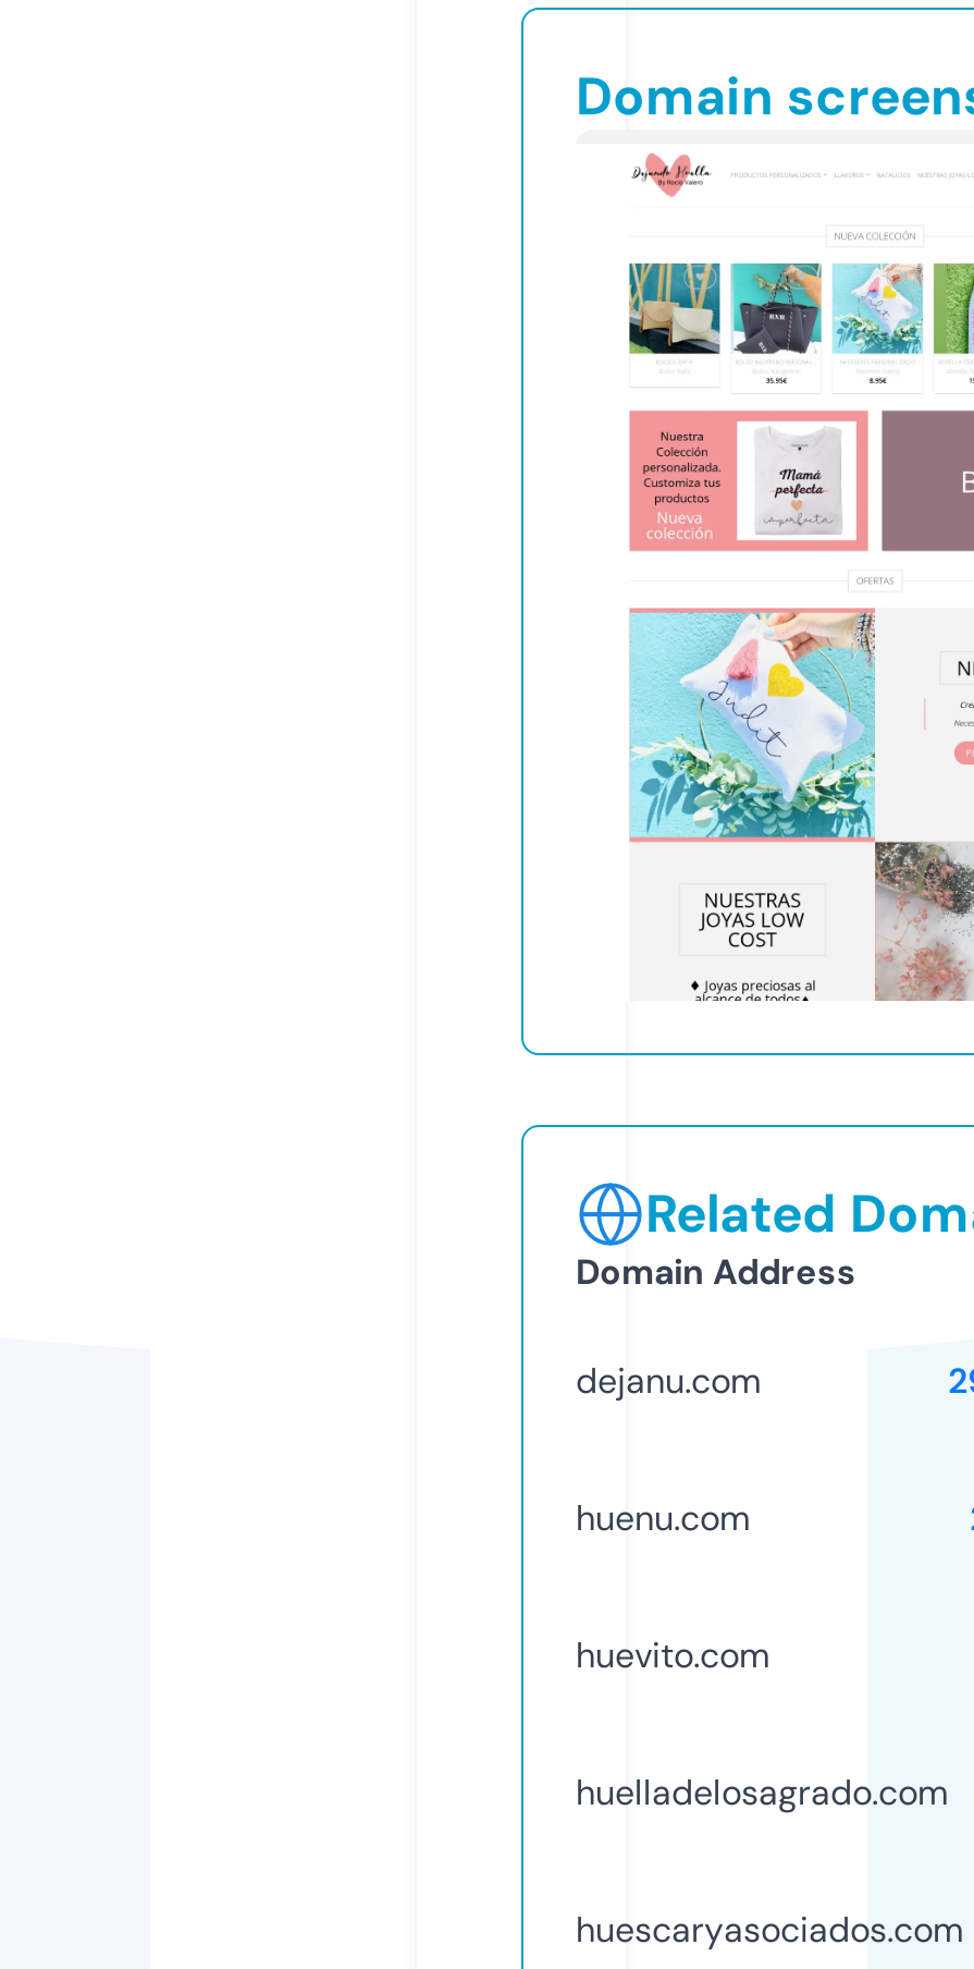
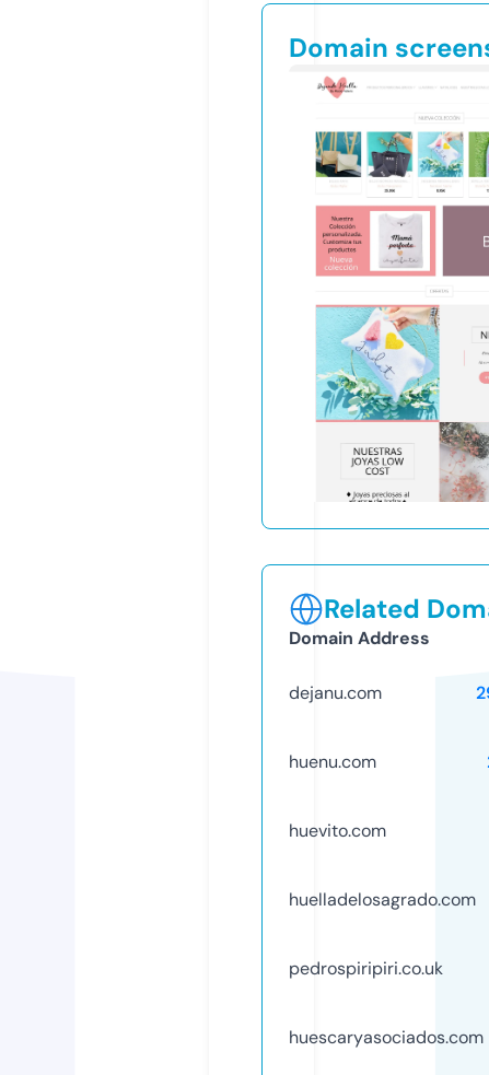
+ pedrospiripiri.co.uk
